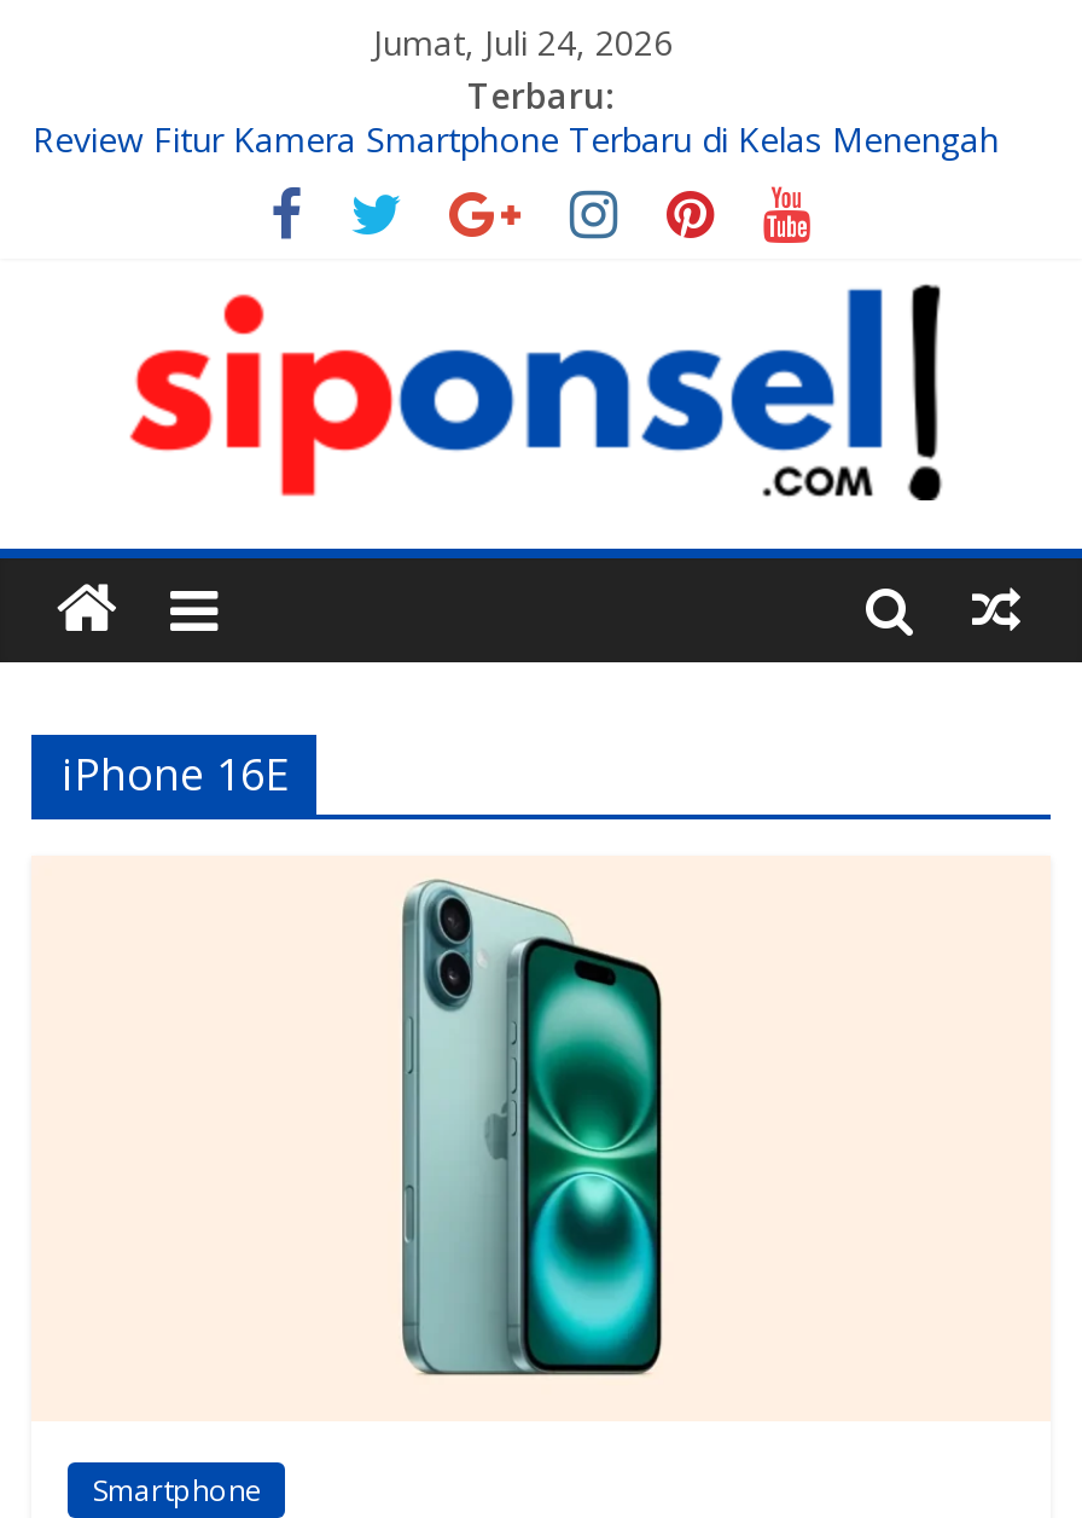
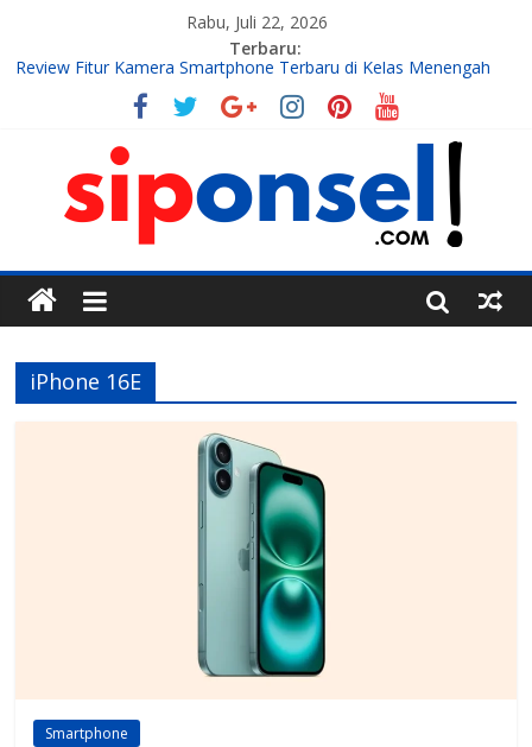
- Jumat, Juli 24, 2026
+ Rabu, Juli 22, 2026
